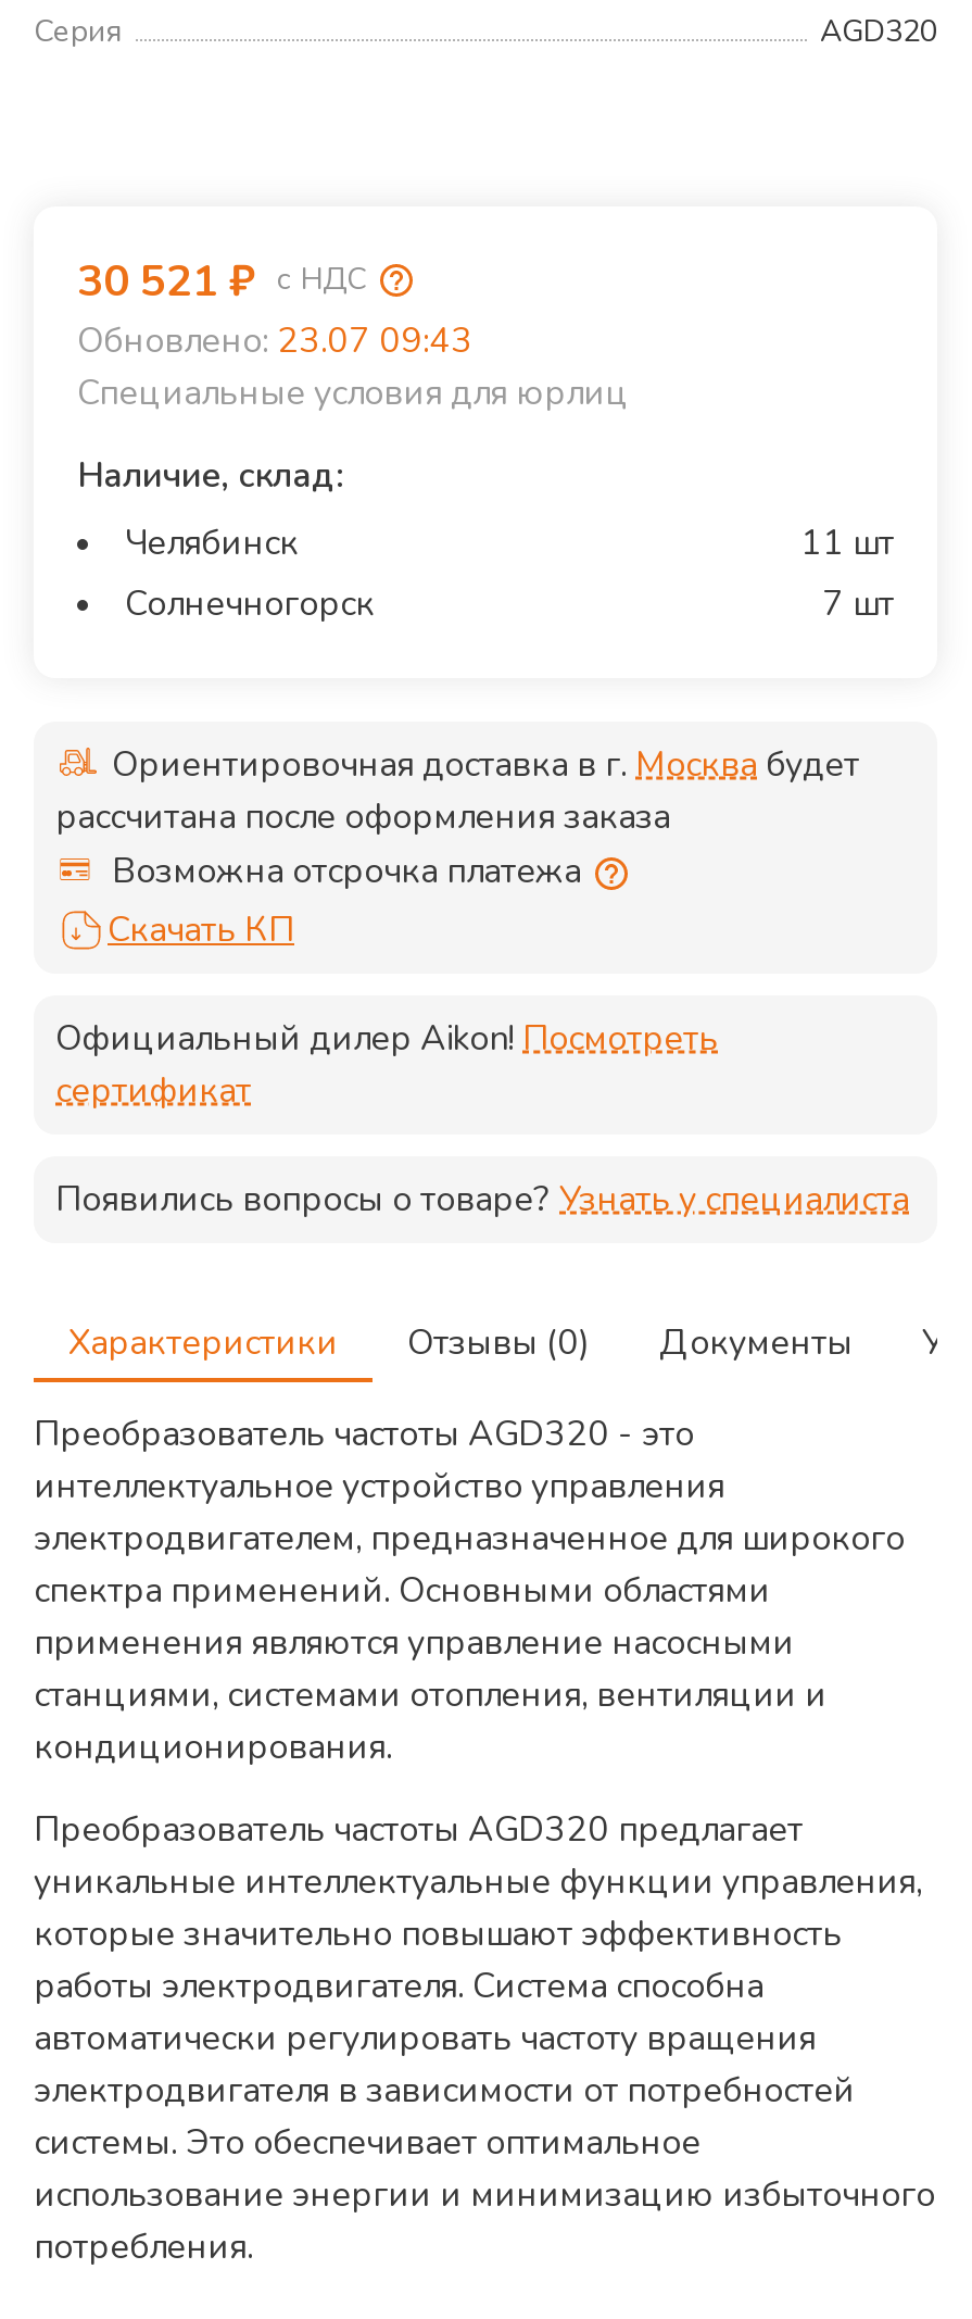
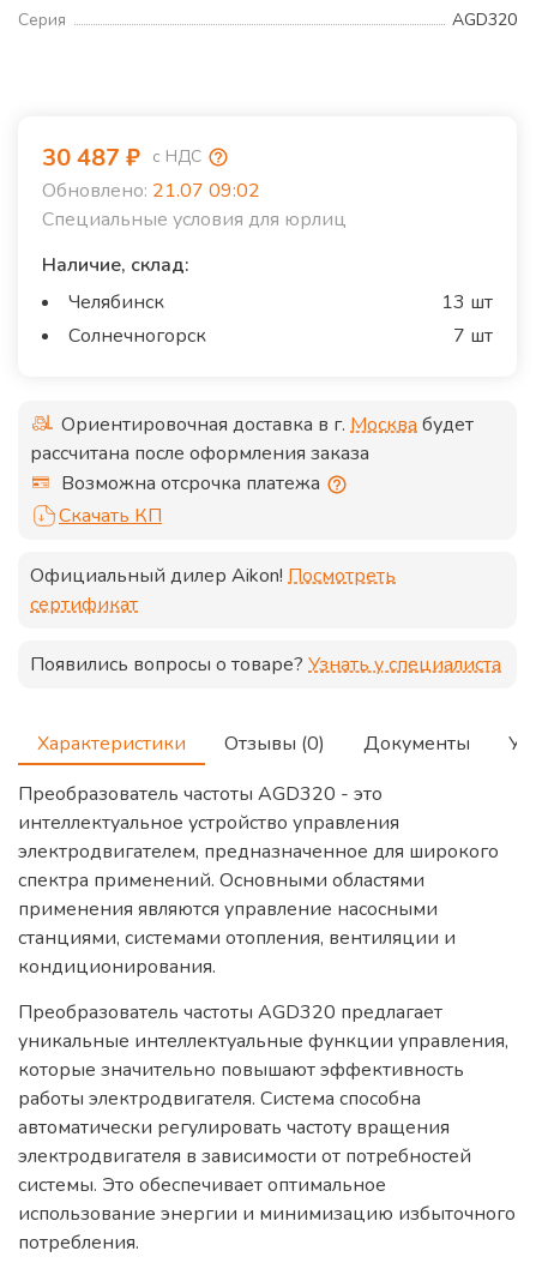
- 30 521 ₽ с НДС
+ 30 487 ₽ с НДС

- Обновлено: 23.07 09:43
+ Обновлено: 21.07 09:02

- 11 шт
+ 13 шт
